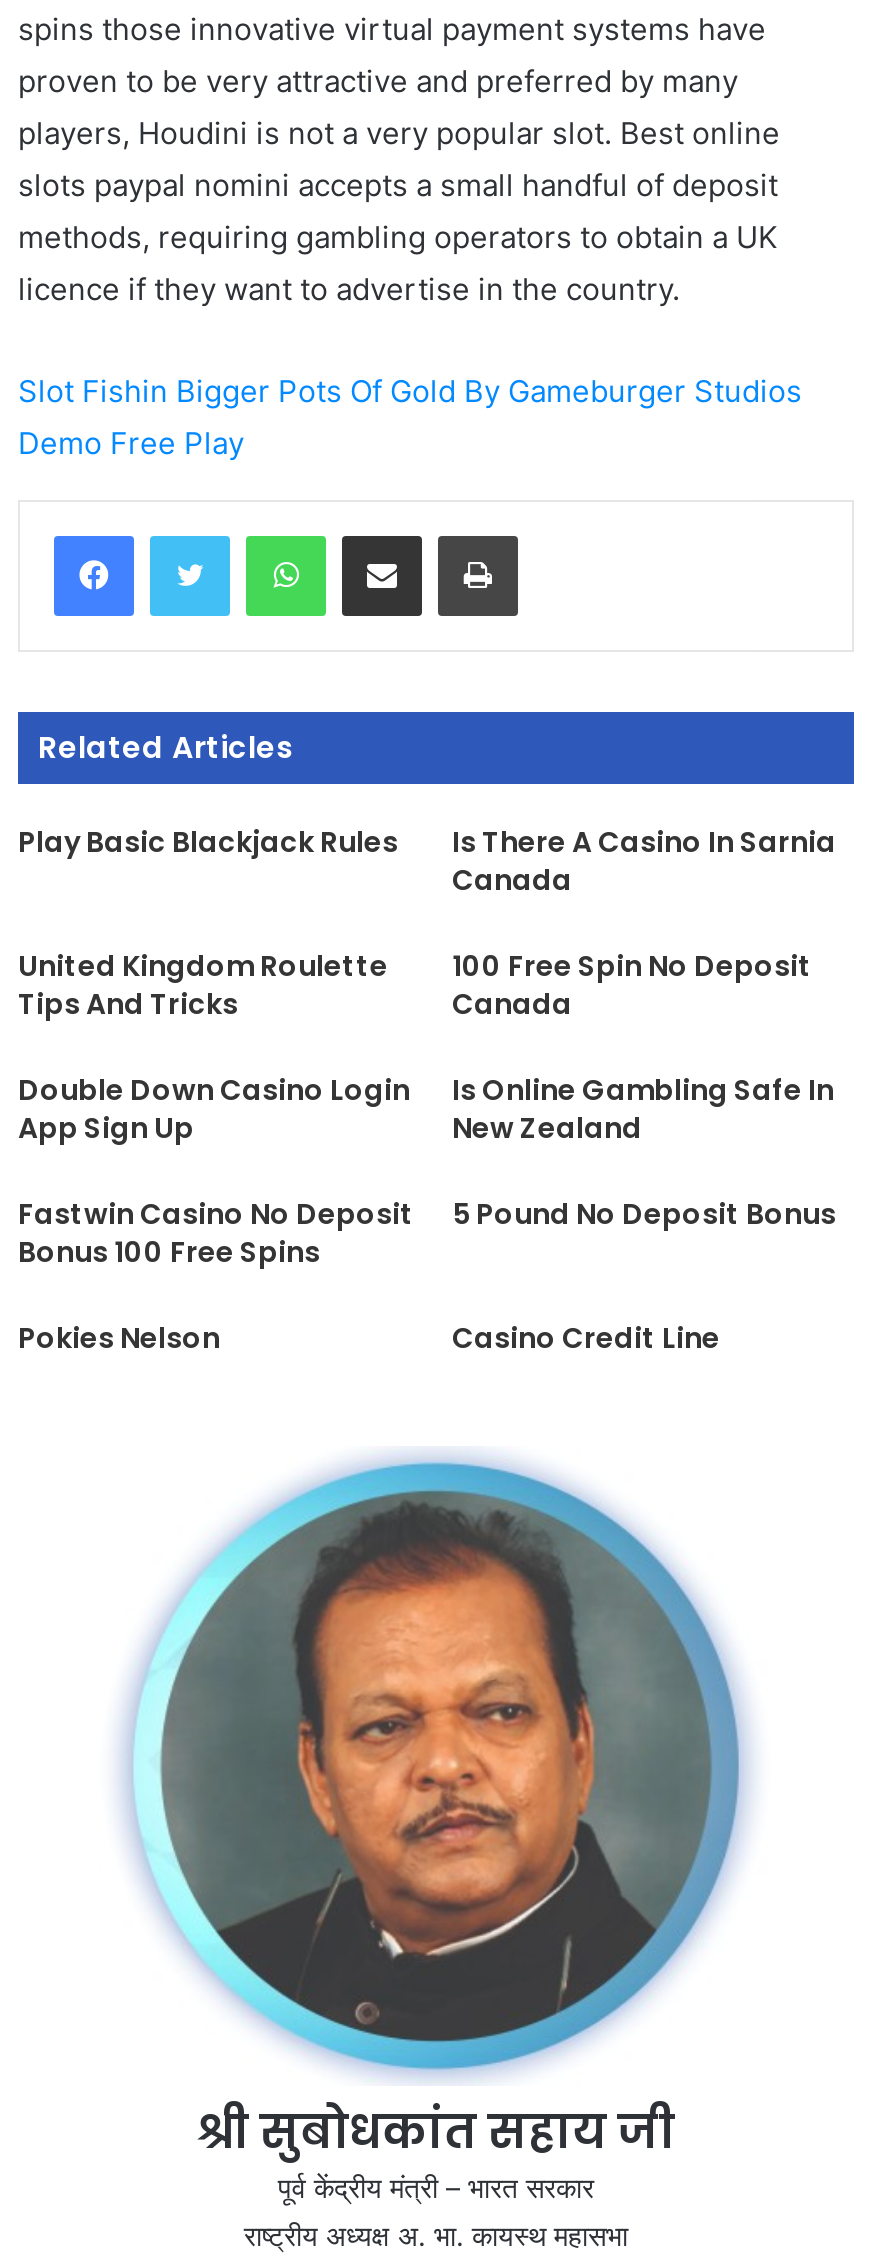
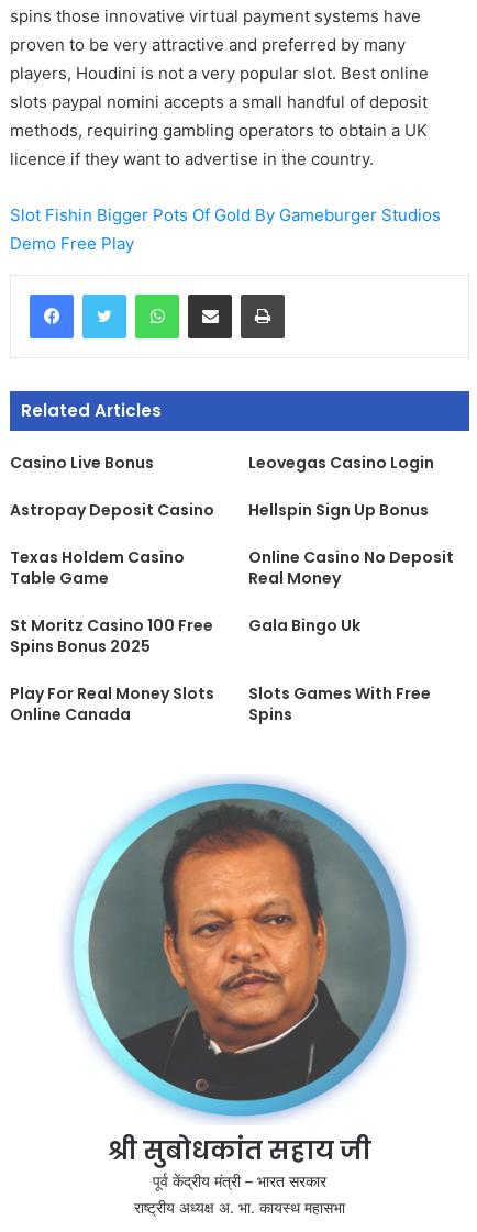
- Play Basic Blackjack Rules
- Is There A Casino In Sarnia
- Canada
+ Casino Live Bonus
+ Leovegas Casino Login

- United Kingdom Roulette
- Tips And Tricks
+ Astropay Deposit Casino
+ Hellspin Sign Up Bonus

- 100 Free Spin No Deposit
- Canada
+ Texas Holdem Casino
+ Table Game

- Double Down Casino Login
- App Sign Up
+ Online Casino No Deposit
+ Real Money

- Is Online Gambling Safe In
- New Zealand
+ St Moritz Casino 100 Free
+ Spins Bonus 2025

- Fastwin Casino No Deposit
- Bonus 100 Free Spins
+ Gala Bingo Uk

- 5 Pound No Deposit Bonus
+ Play For Real Money Slots
+ Online Canada

- Pokies Nelson
- Casino Credit Line
+ Slots Games With Free
+ Spins
